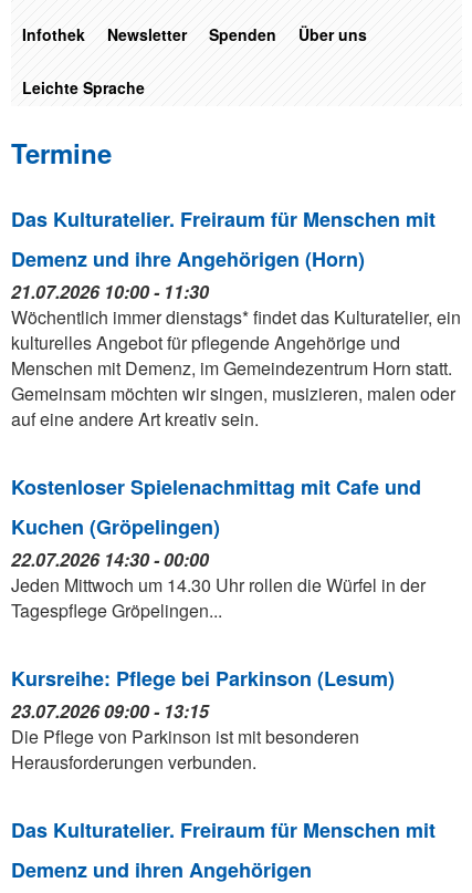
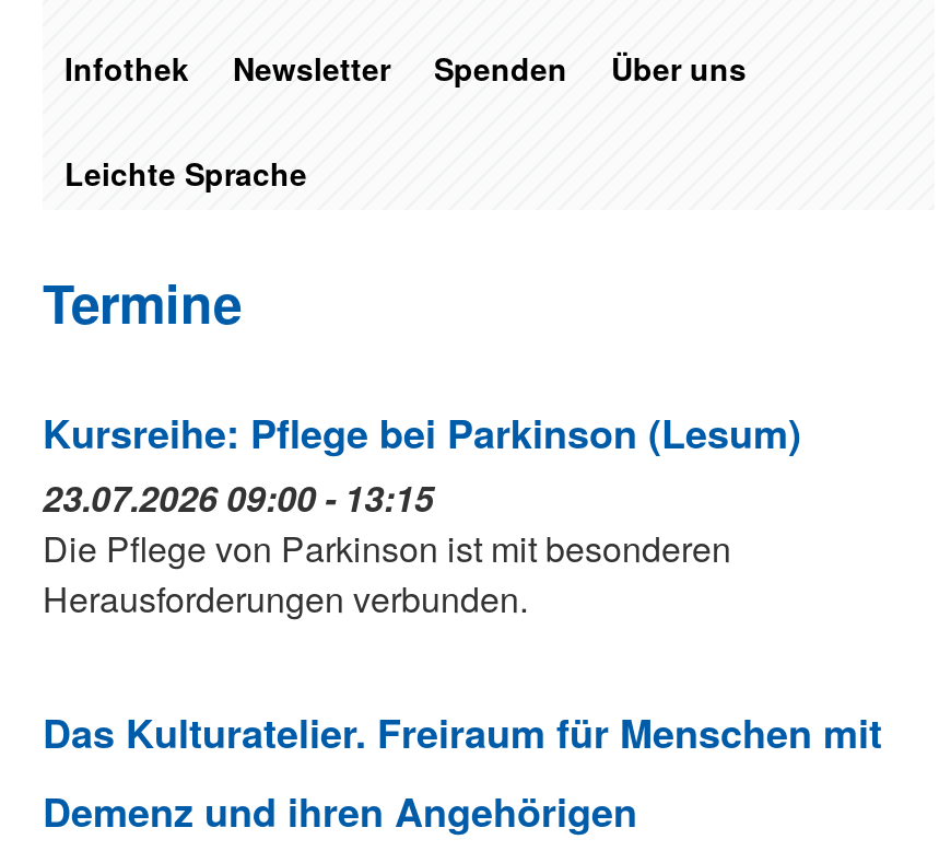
- Das Kulturatelier. Freiraum für Menschen mit
- Demenz und ihre Angehörigen (Horn)
- 21.07.2026 10:00 - 11:30
- Wöchentlich immer dienstags* findet das Kulturatelier, ein
- kulturelles Angebot für pflegende Angehörige und
- Menschen mit Demenz, im Gemeindezentrum Horn statt.
- Gemeinsam möchten wir singen, musizieren, malen oder
- auf eine andere Art kreativ sein.
- Kostenloser Spielenachmittag mit Cafe und
- Kuchen (Gröpelingen)
- 22.07.2026 14:30 - 00:00
- Jeden Mittwoch um 14.30 Uhr rollen die Würfel in der
- Tagespflege Gröpelingen...
